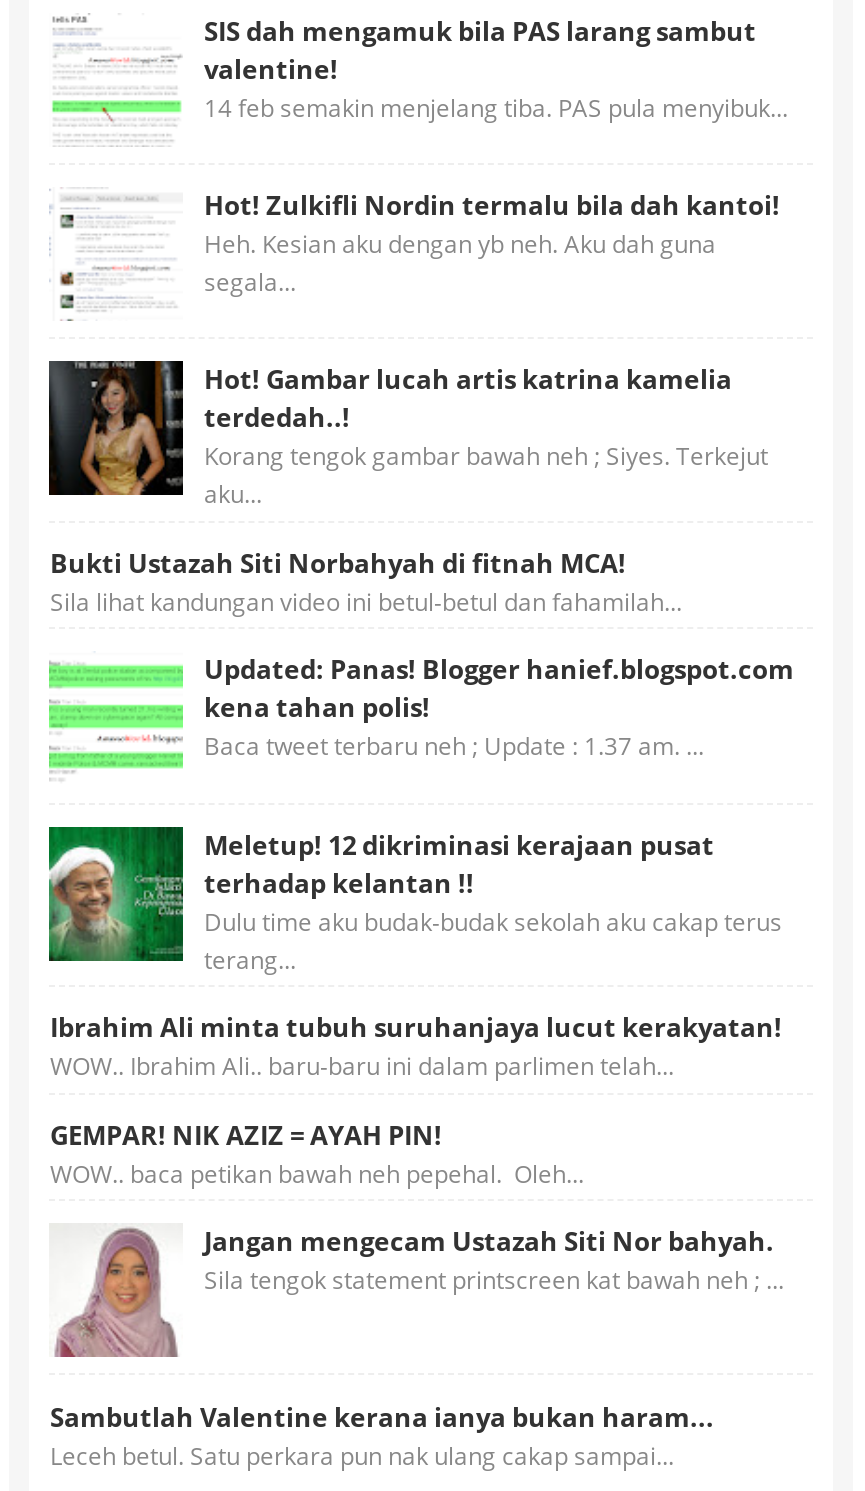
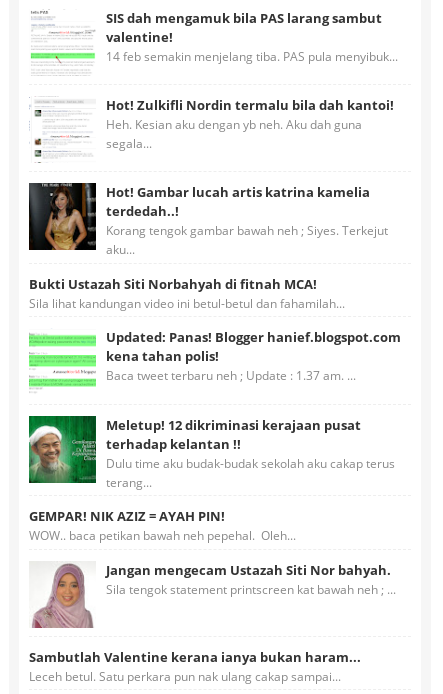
- Ibrahim Ali minta tubuh suruhanjaya lucut kerakyatan!
- WOW.. Ibrahim Ali.. baru-baru ini dalam parlimen telah...
